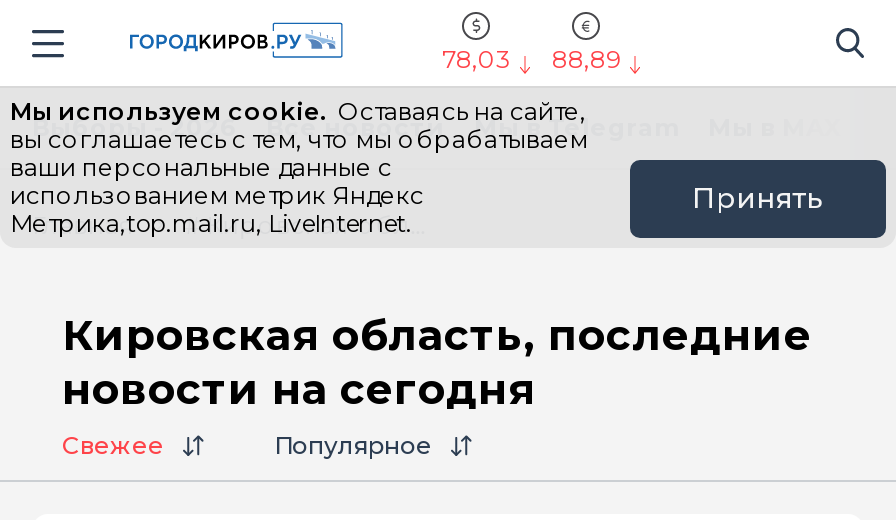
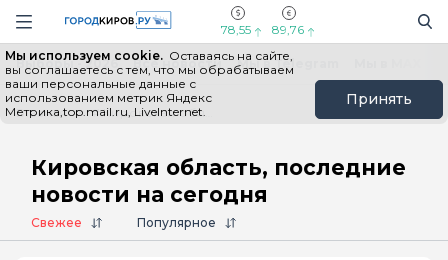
- 78,03
+ 78,55

- 88,89
+ 89,76
